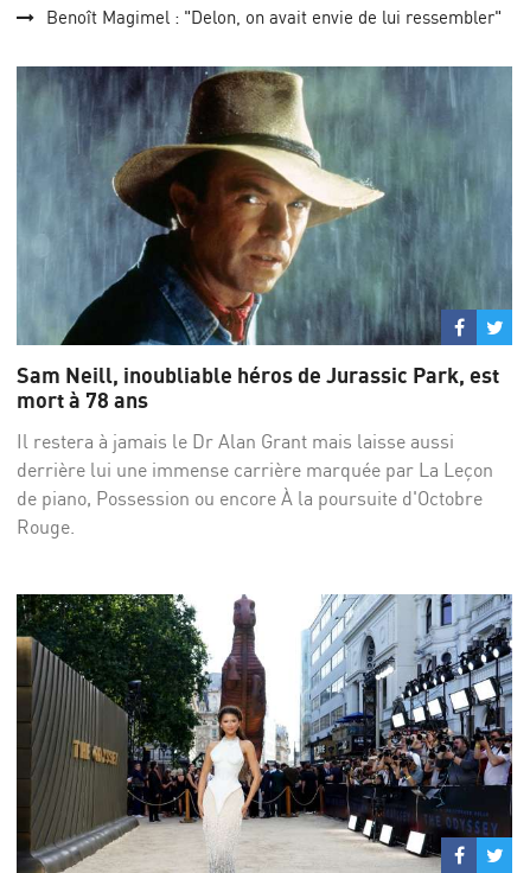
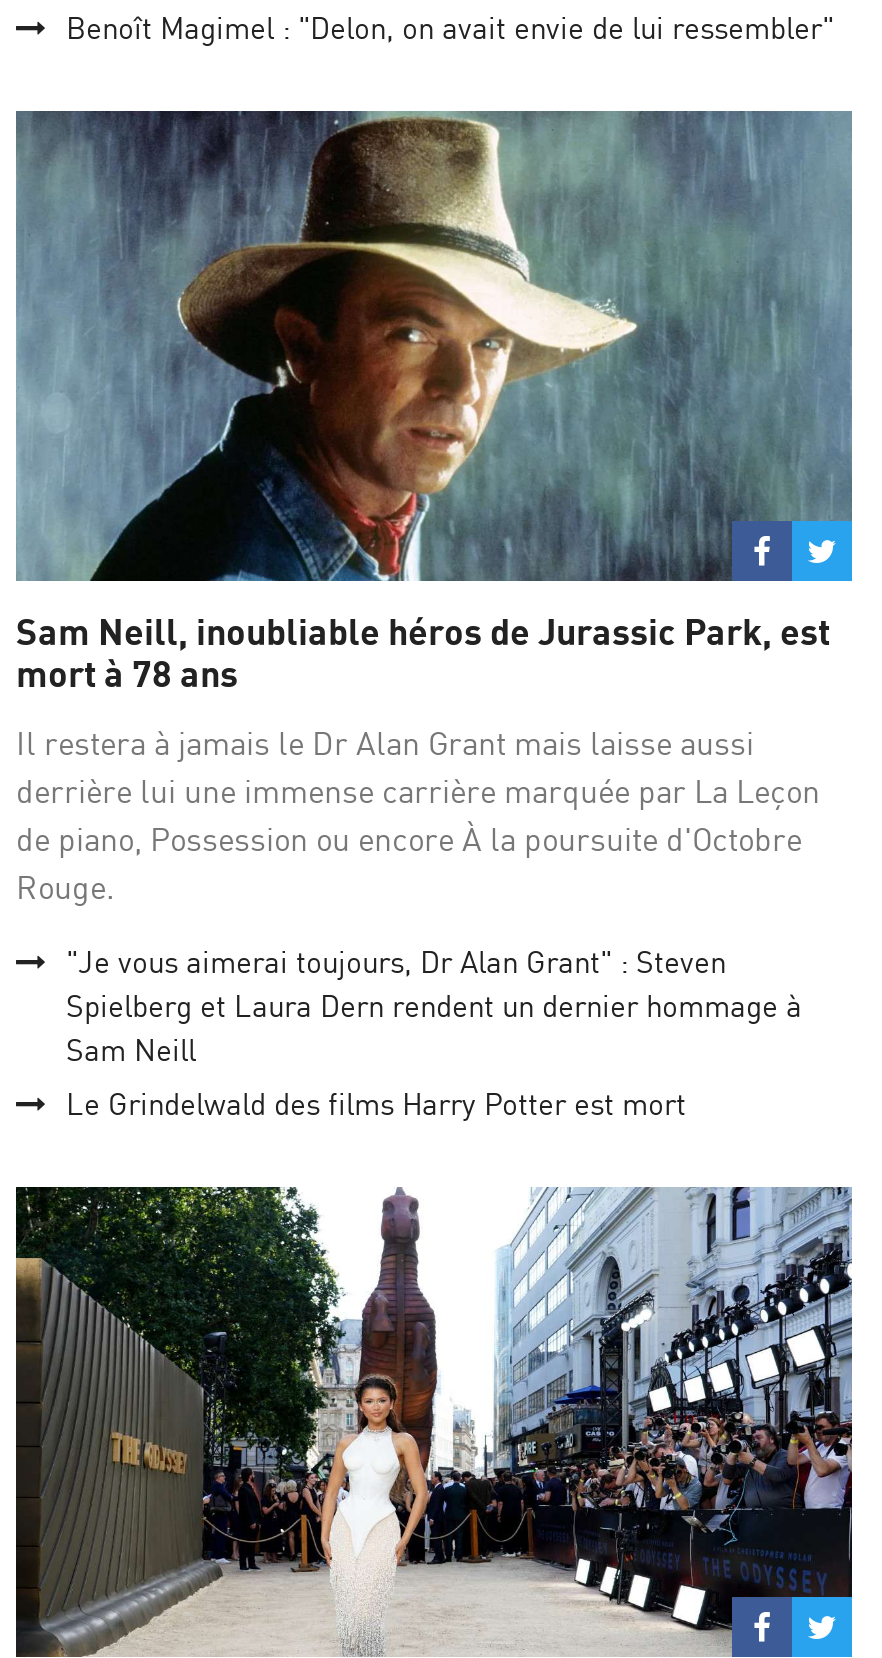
+ "Je vous aimerai toujours, Dr Alan Grant" : Steven
+ Spielberg et Laura Dern rendent un dernier hommage à
+ Sam Neill
+ Le Grindelwald des films Harry Potter est mort
